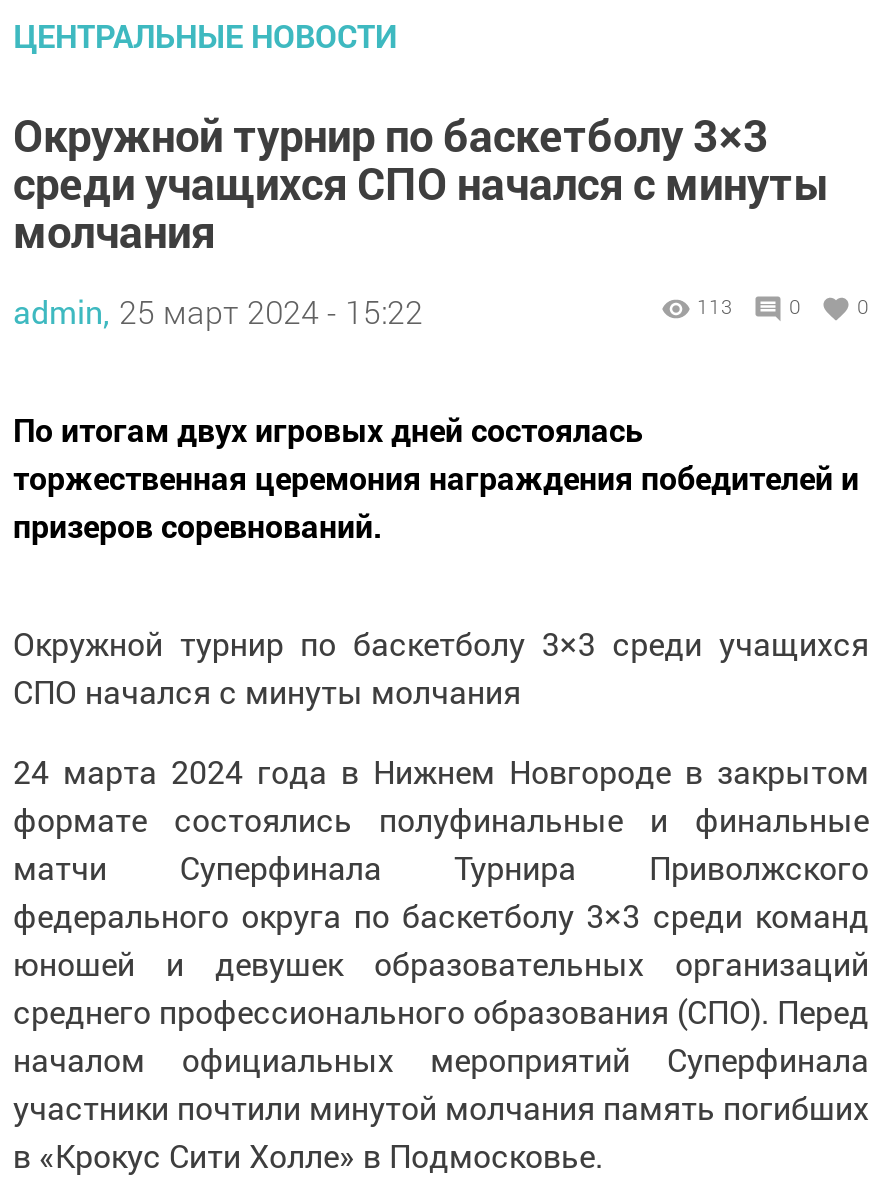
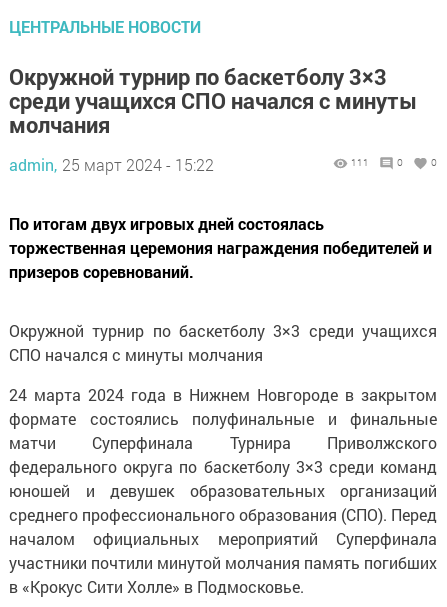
- 113
+ 111
